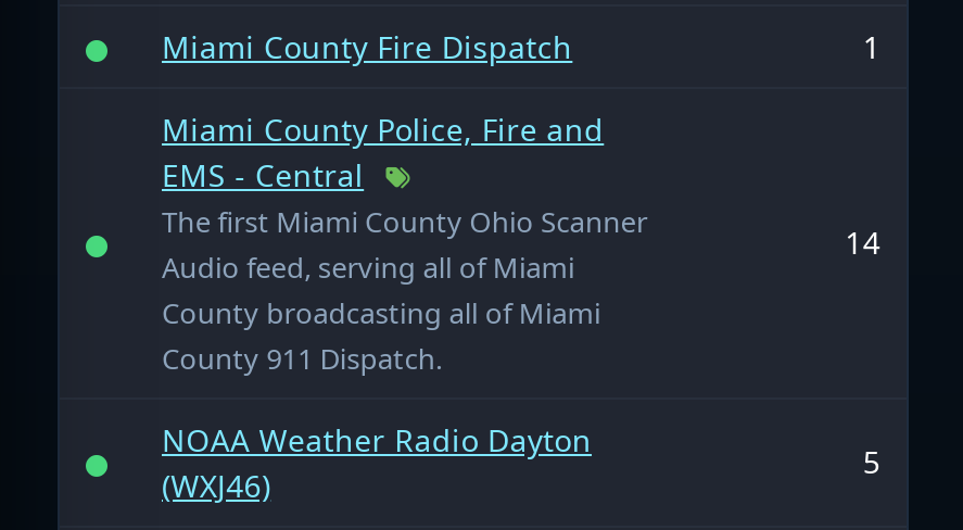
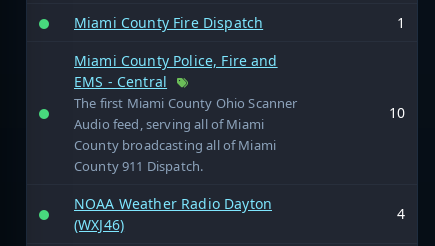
- 14
+ 10

- 5
+ 4
